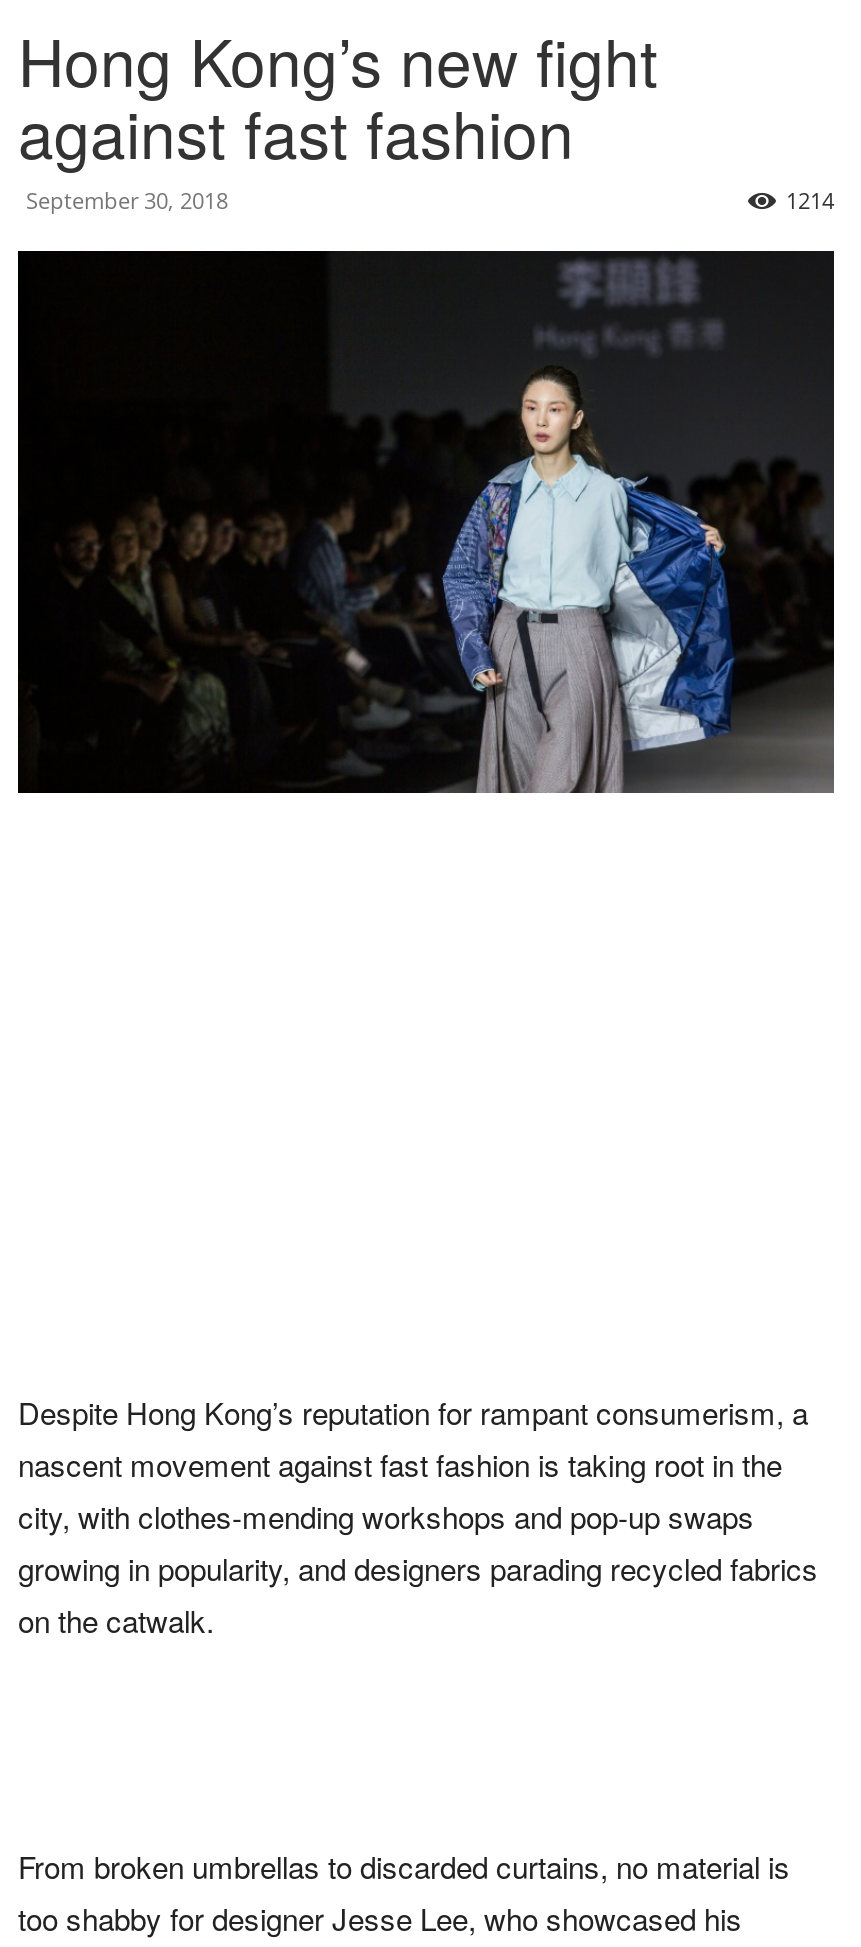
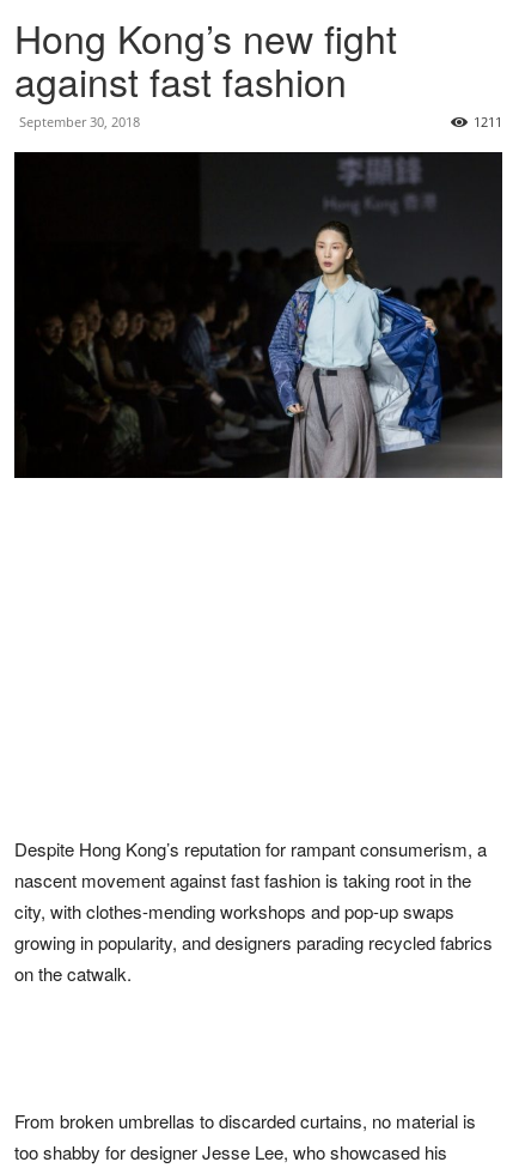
- 1214
+ 1211
